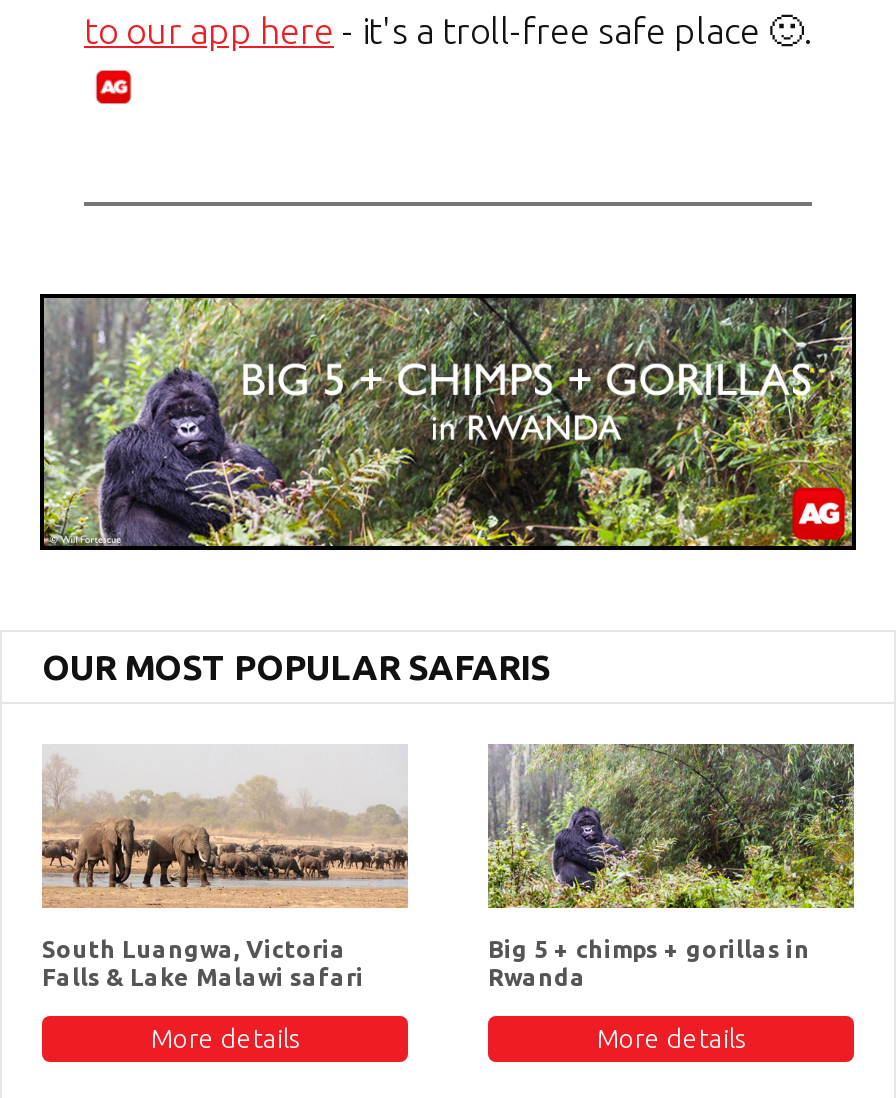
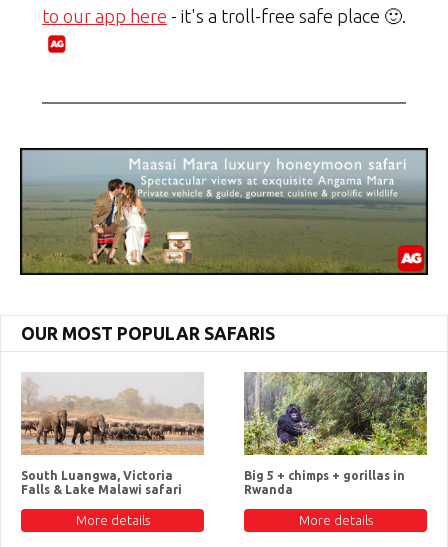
- [image]
+ [image]
